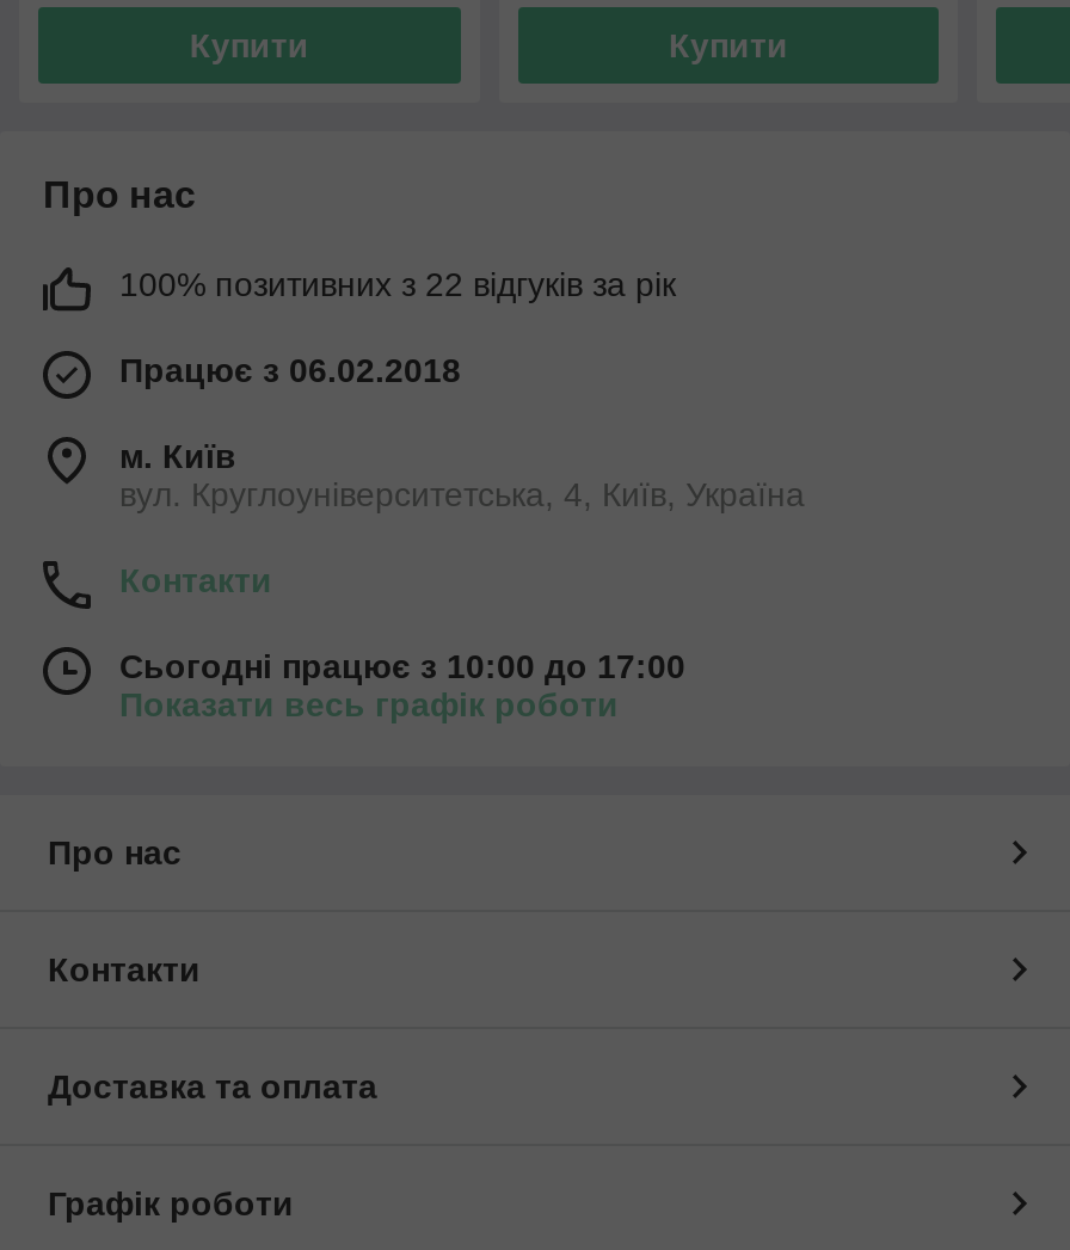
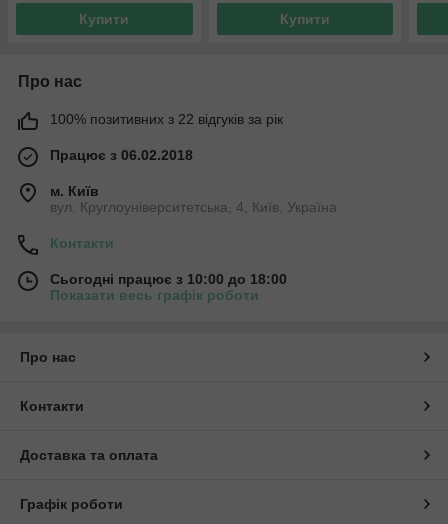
- Сьогодні працює з 10:00 до 17:00
+ Сьогодні працює з 10:00 до 18:00
